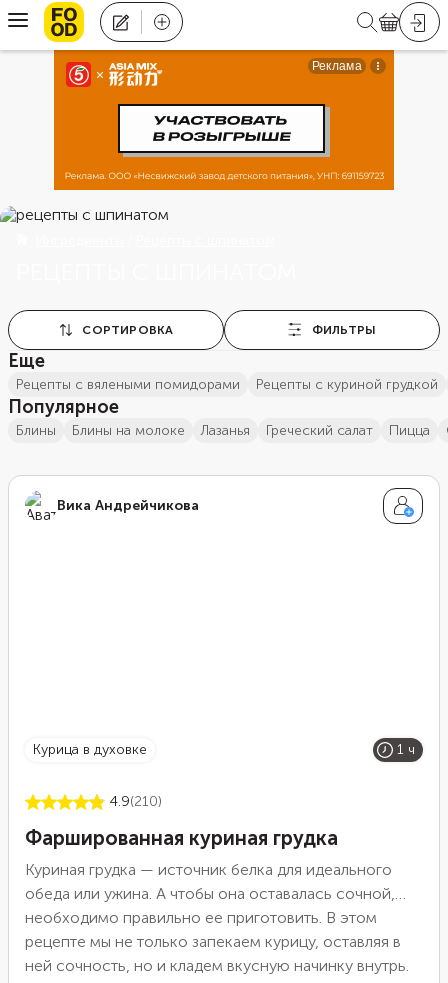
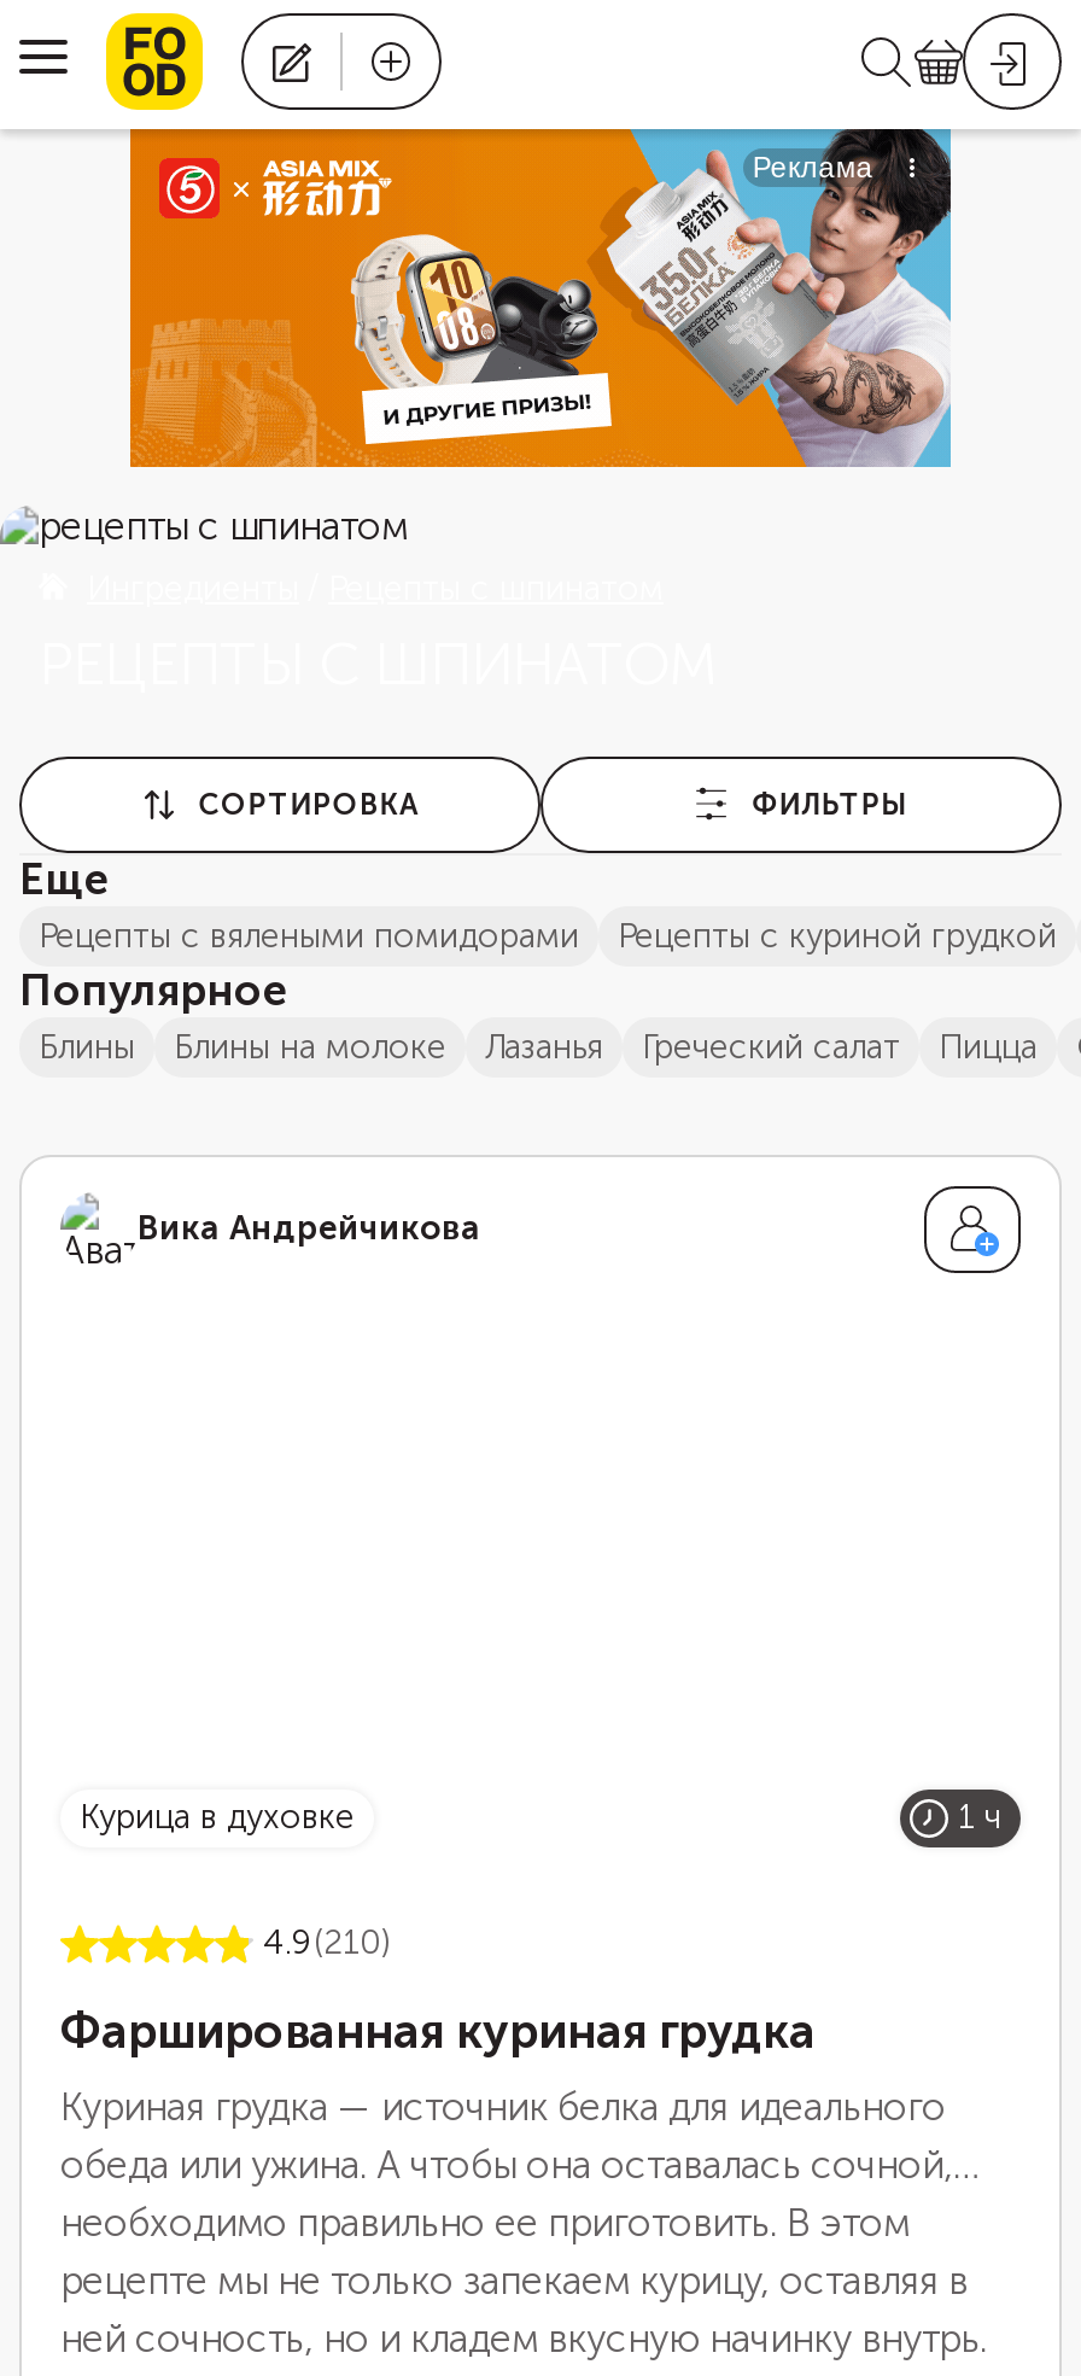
- [image]
+ [image]
